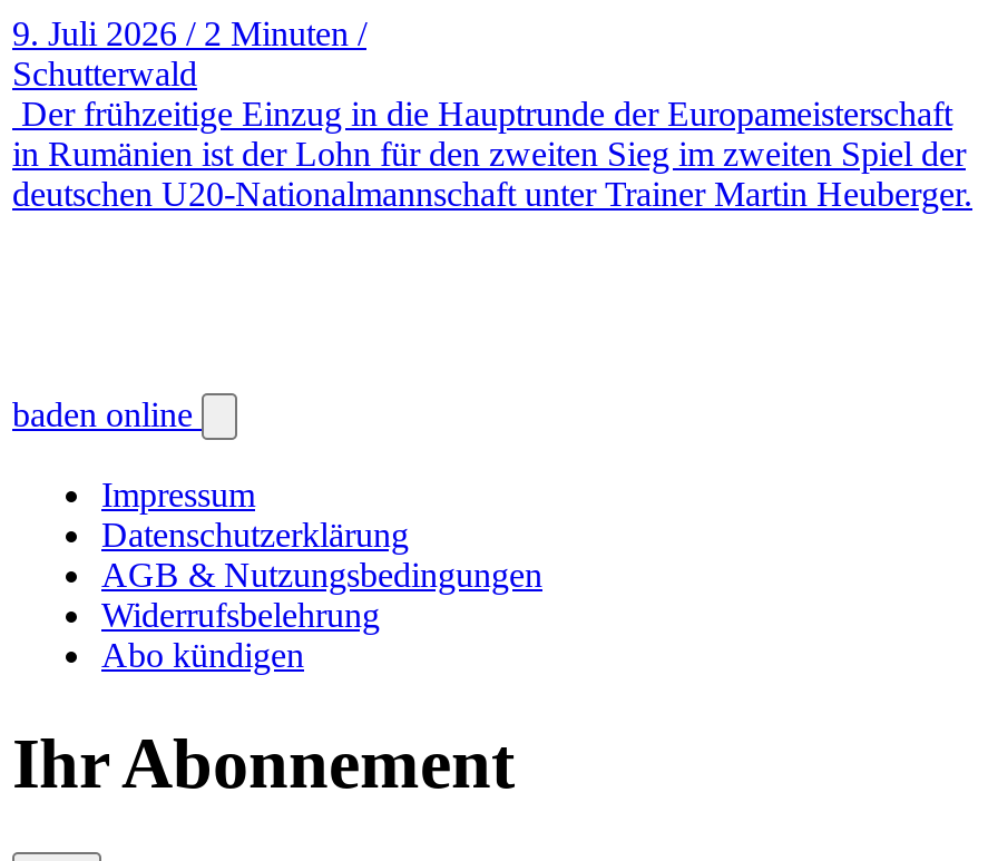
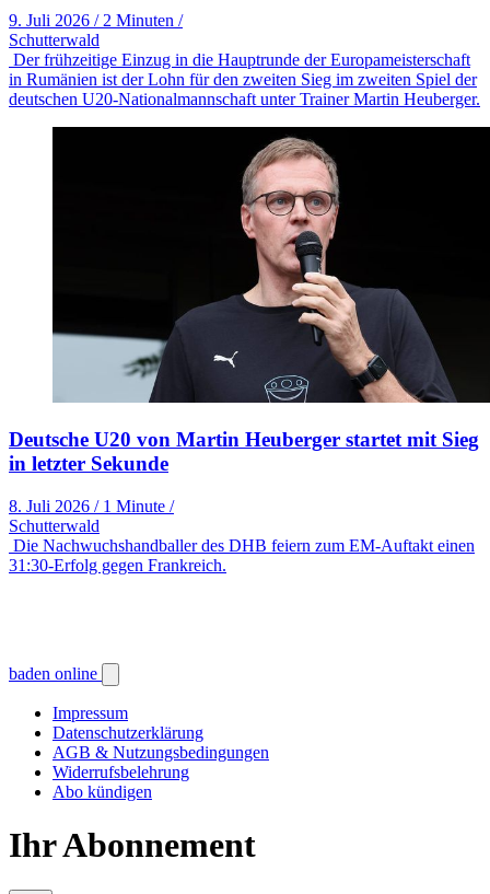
+ [image]
+ Deutsche U20 von Martin Heuberger startet mit Sieg
+ in letzter Sekunde
+ 8. Juli 2026 / 1 Minute /
+ Schutterwald
+ Die Nachwuchshandballer des DHB feiern zum EM-Auftakt einen
+ 31:30-Erfolg gegen Frankreich.
